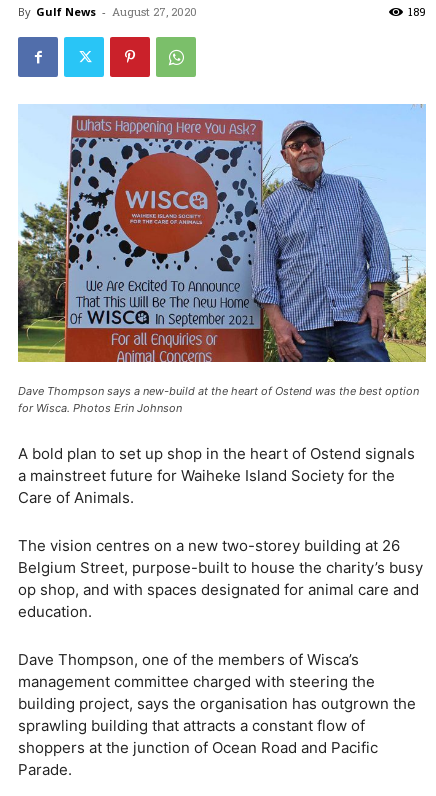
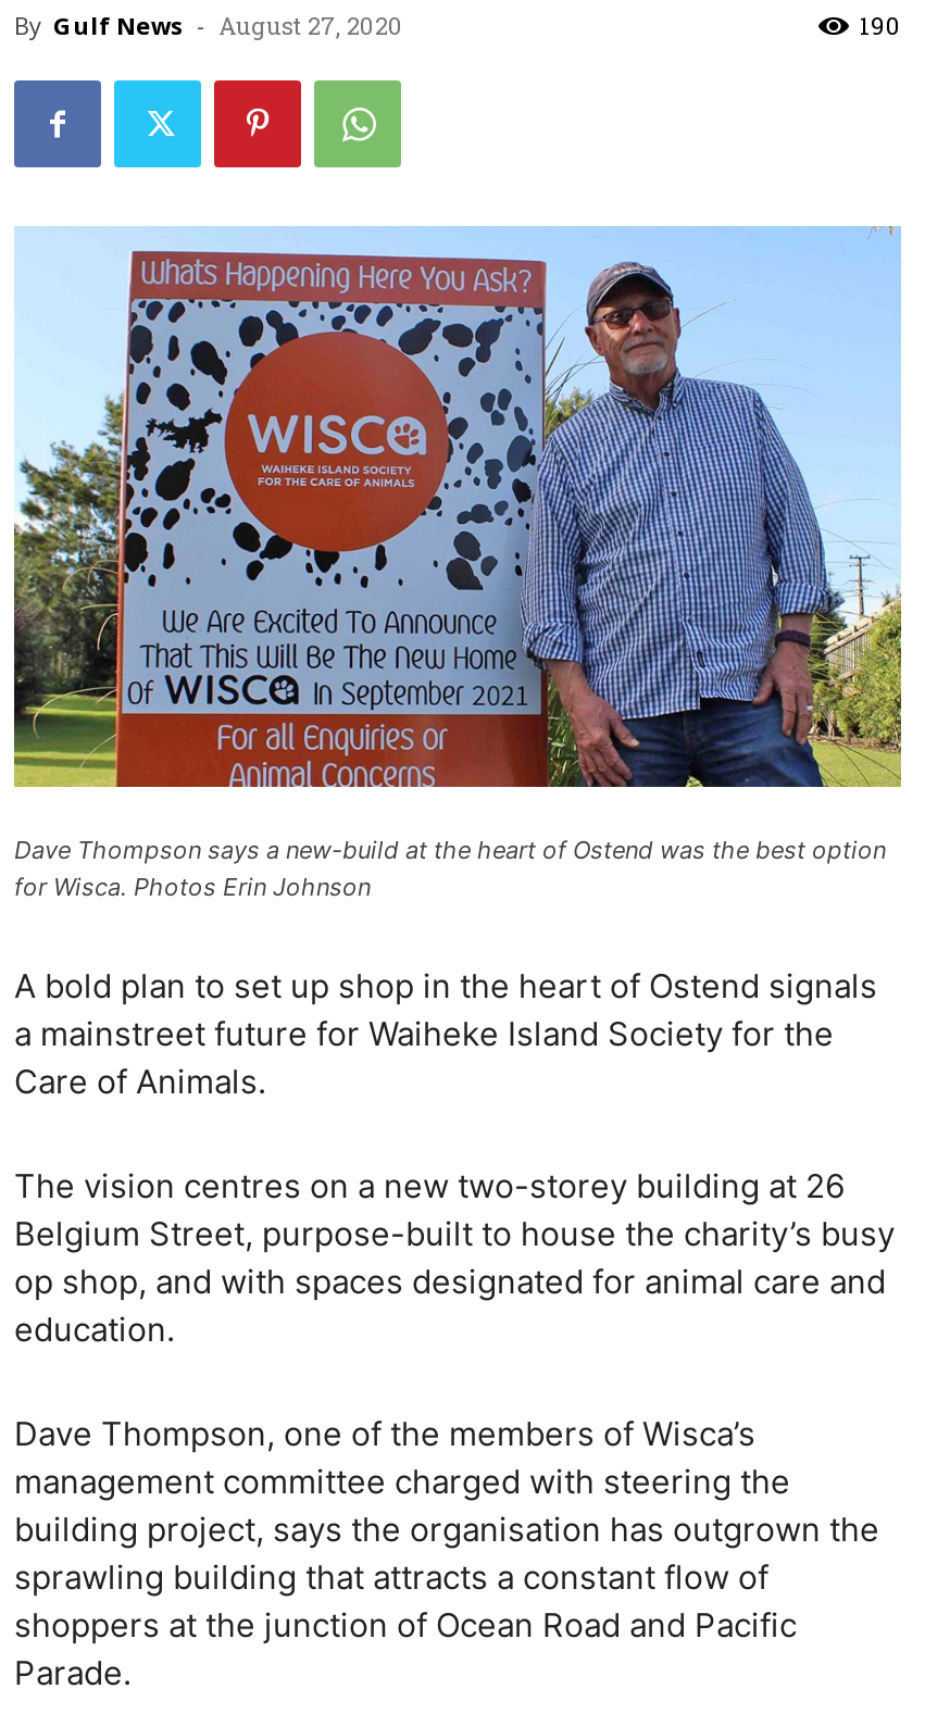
- 189
+ 190
